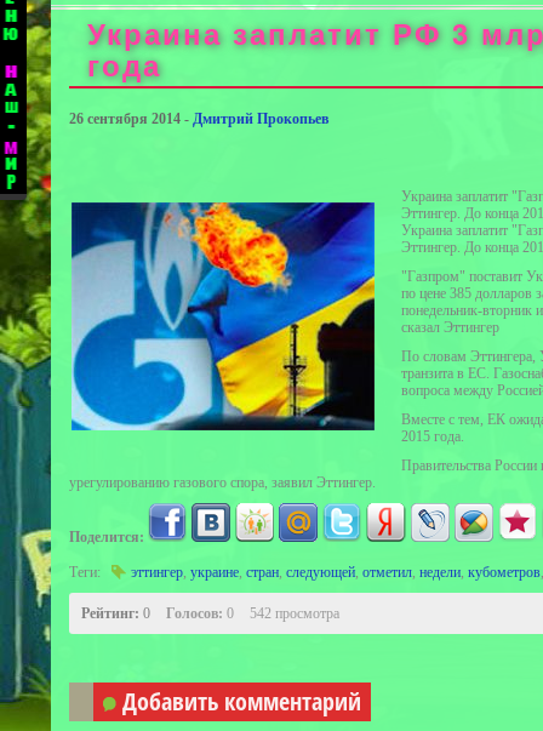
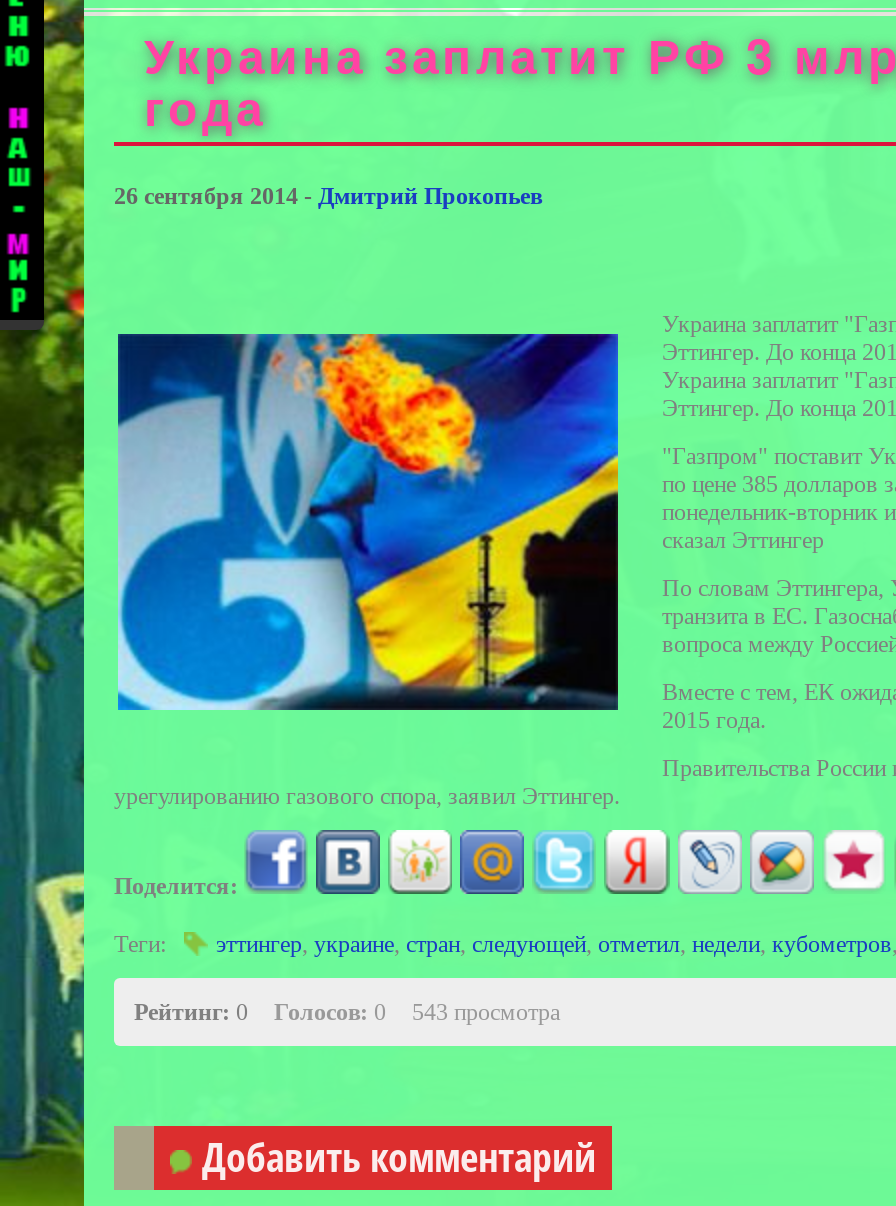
- Рейтинг: 0 Голосов: 0 542 просмотра
+ Рейтинг: 0 Голосов: 0 543 просмотра
